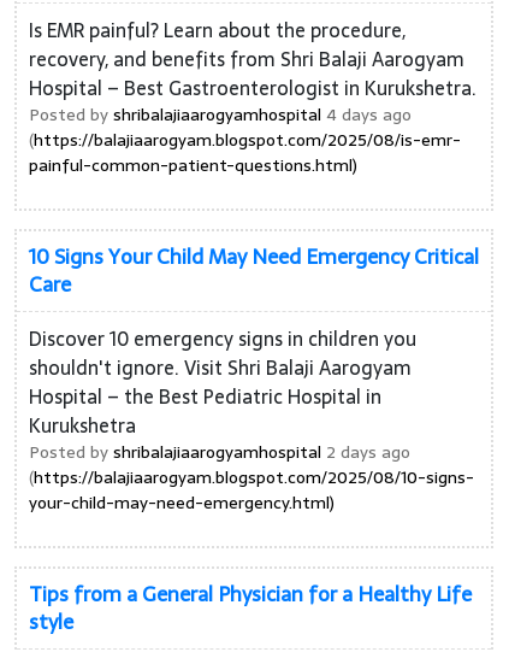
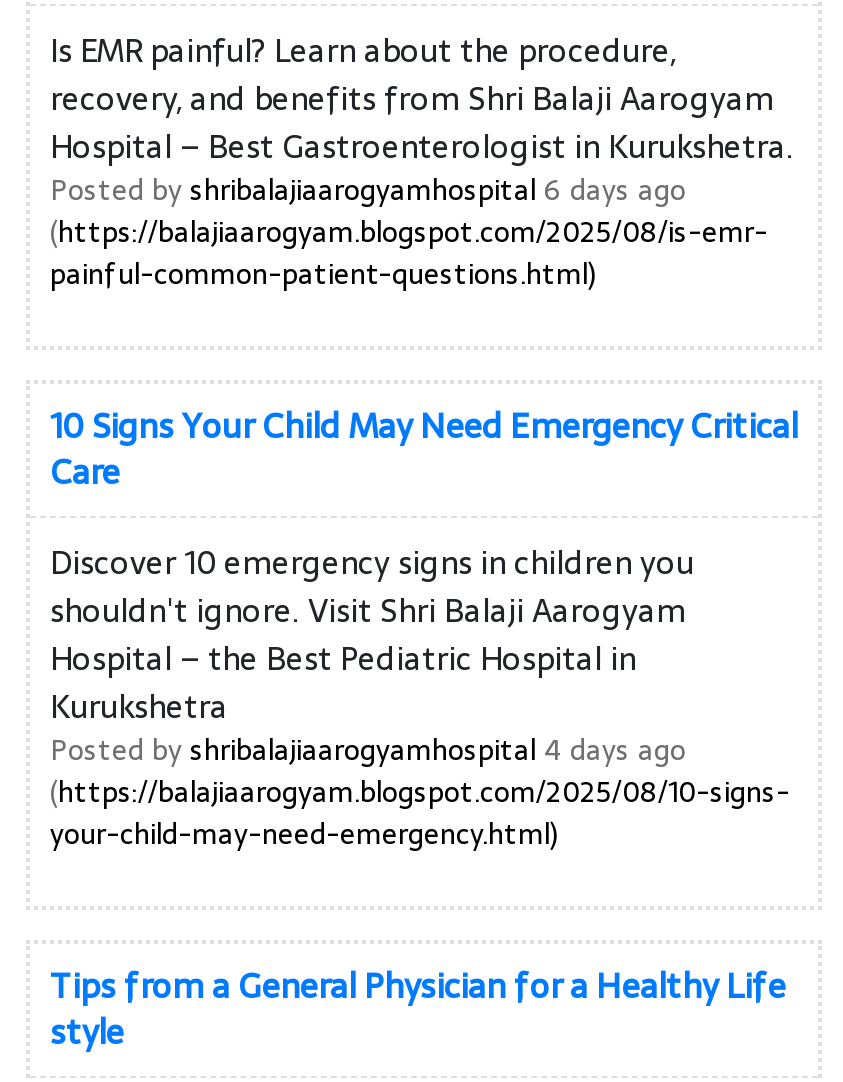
moved down: Posted by shribalajiaarogyamhospital 4 days ago

+ Posted by shribalajiaarogyamhospital 6 days ago

- Posted by shribalajiaarogyamhospital 2 days ago
